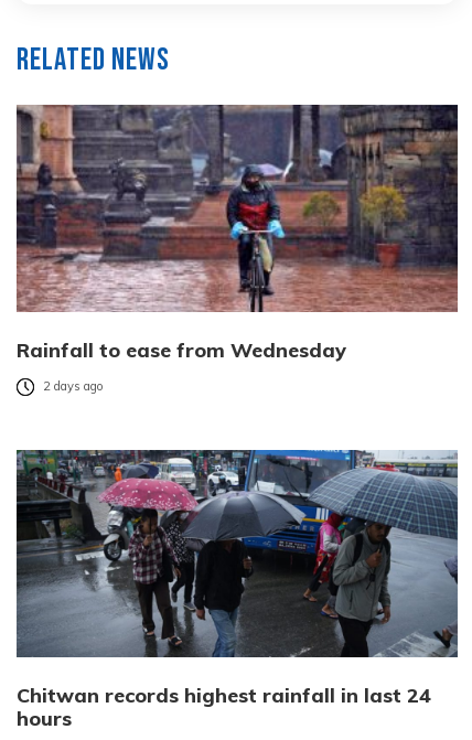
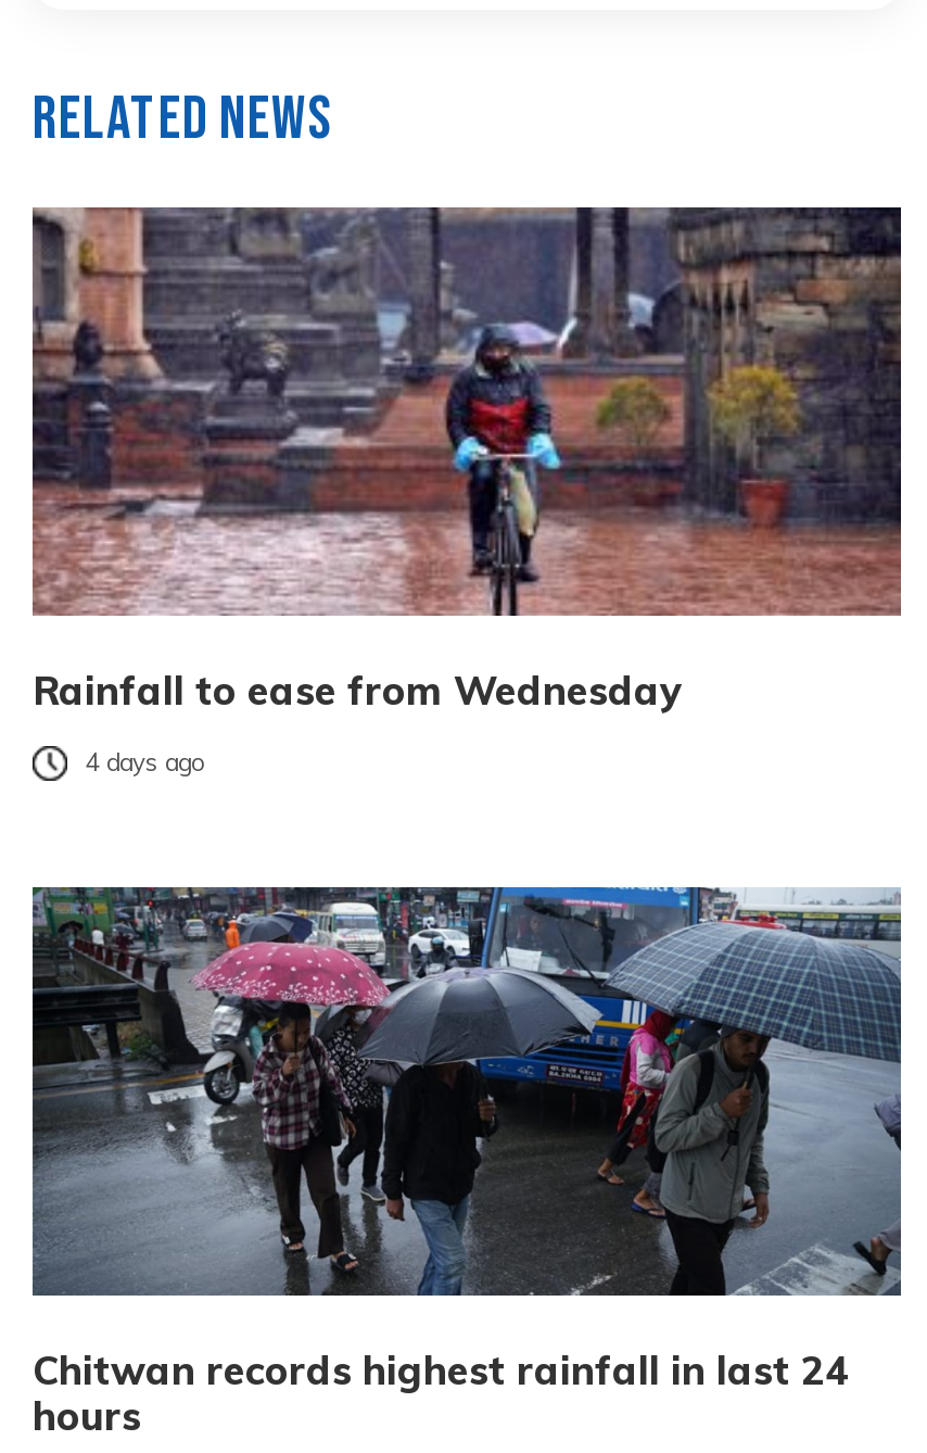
- 2 days ago
+ 4 days ago
